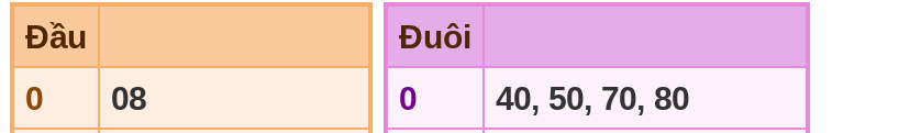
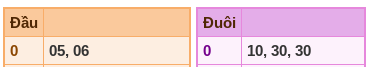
- 0 08
+ 0 05, 06

- 40, 50, 70, 80
+ 10, 30, 30
